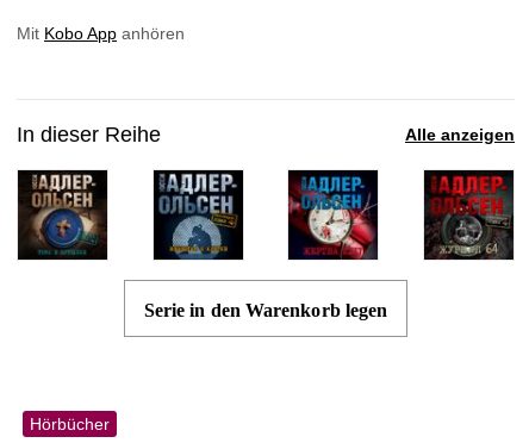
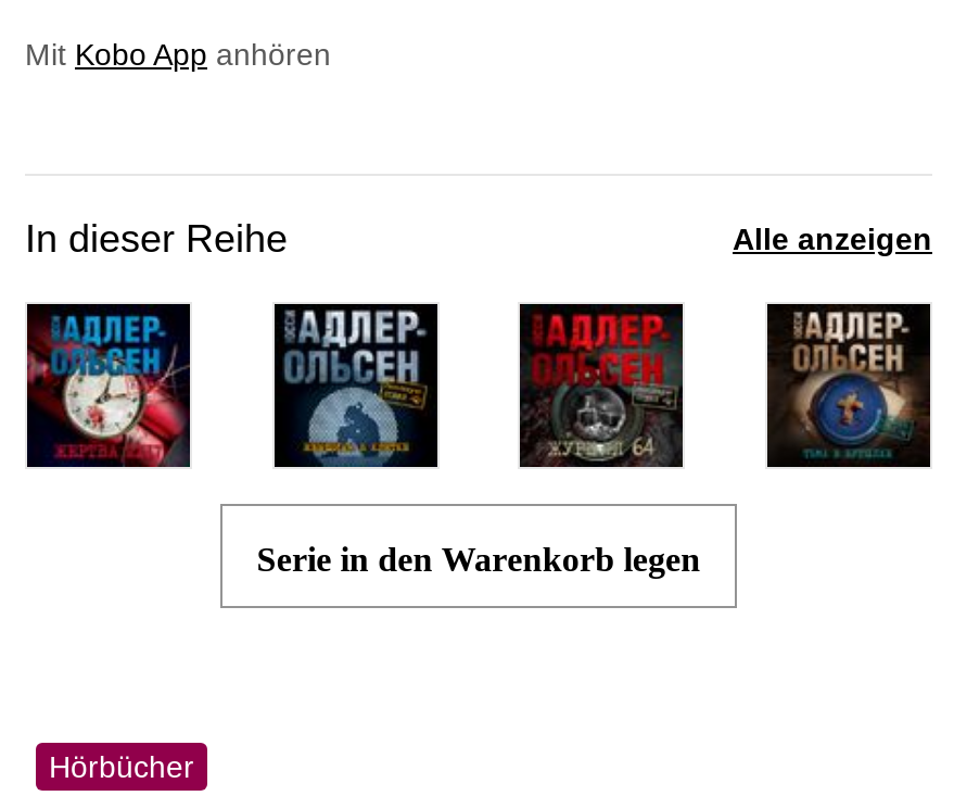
- [image]
+ [image]

- [image]
+ [image]

- [image]
+ [image]
